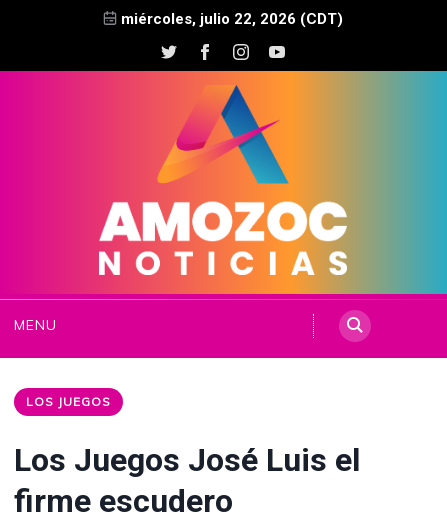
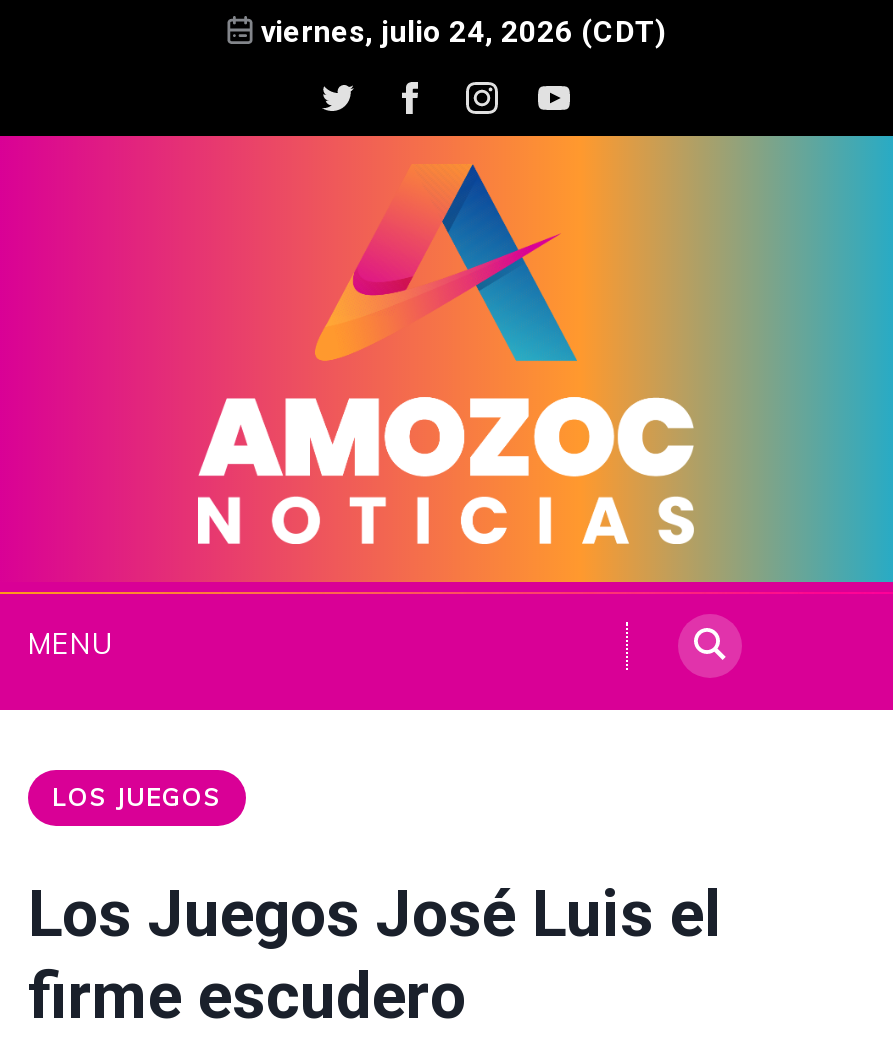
- miércoles, julio 22, 2026 (CDT)
+ viernes, julio 24, 2026 (CDT)
